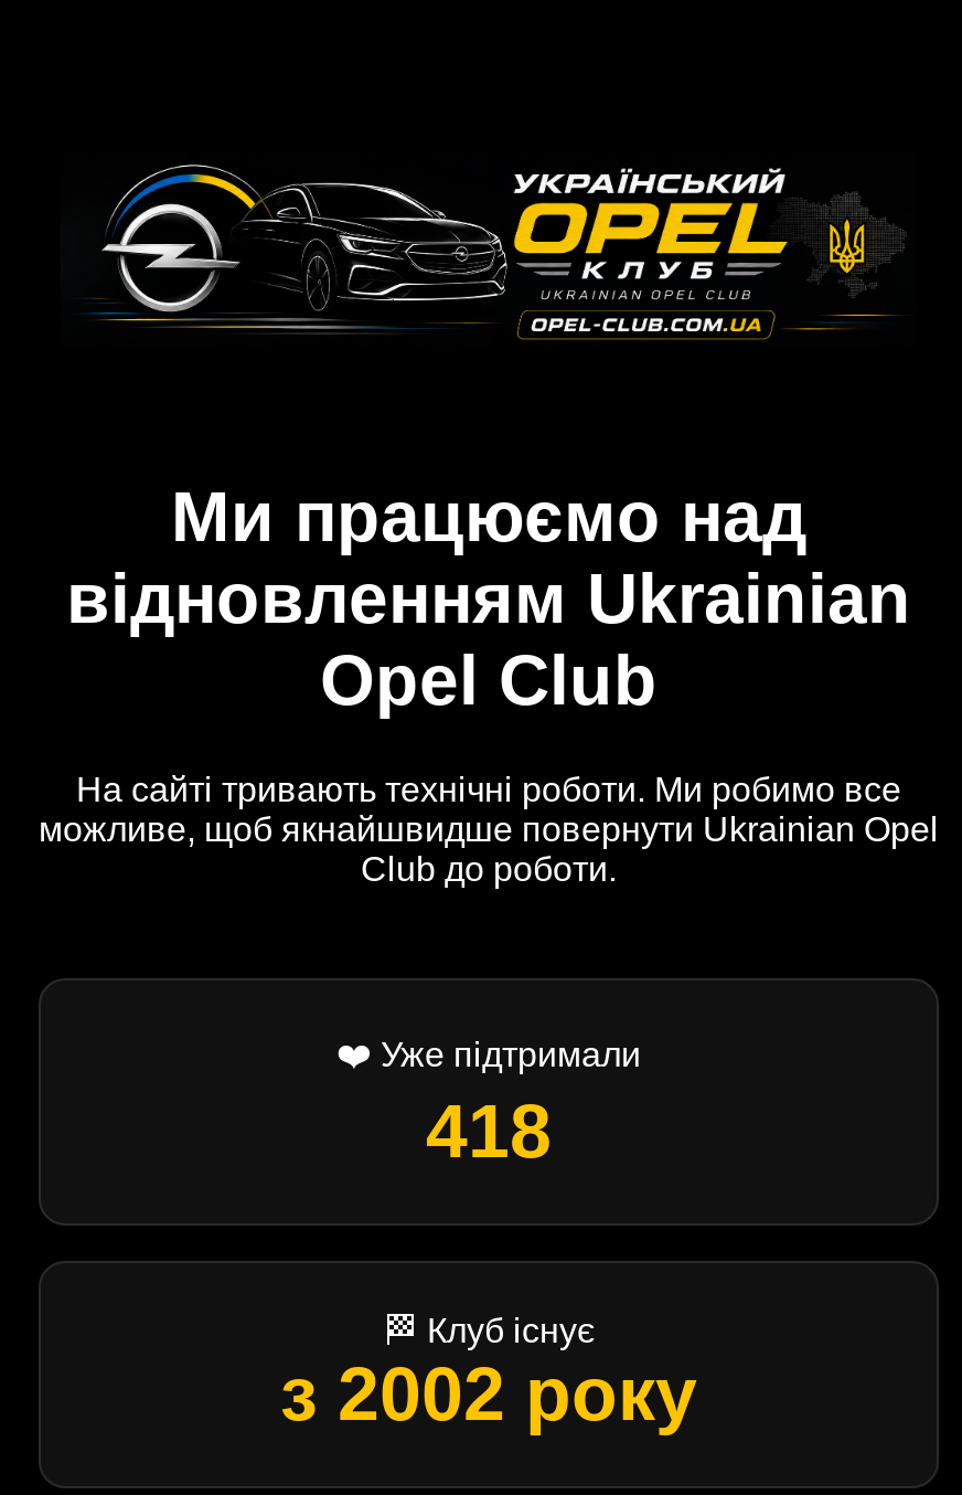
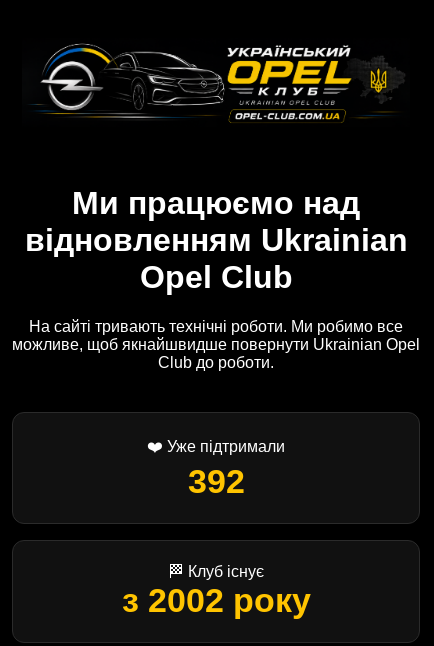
- 418
+ 392
